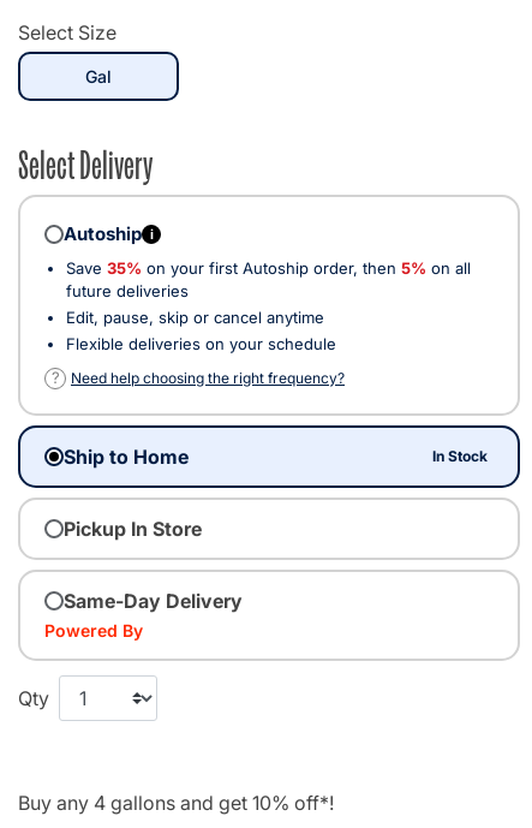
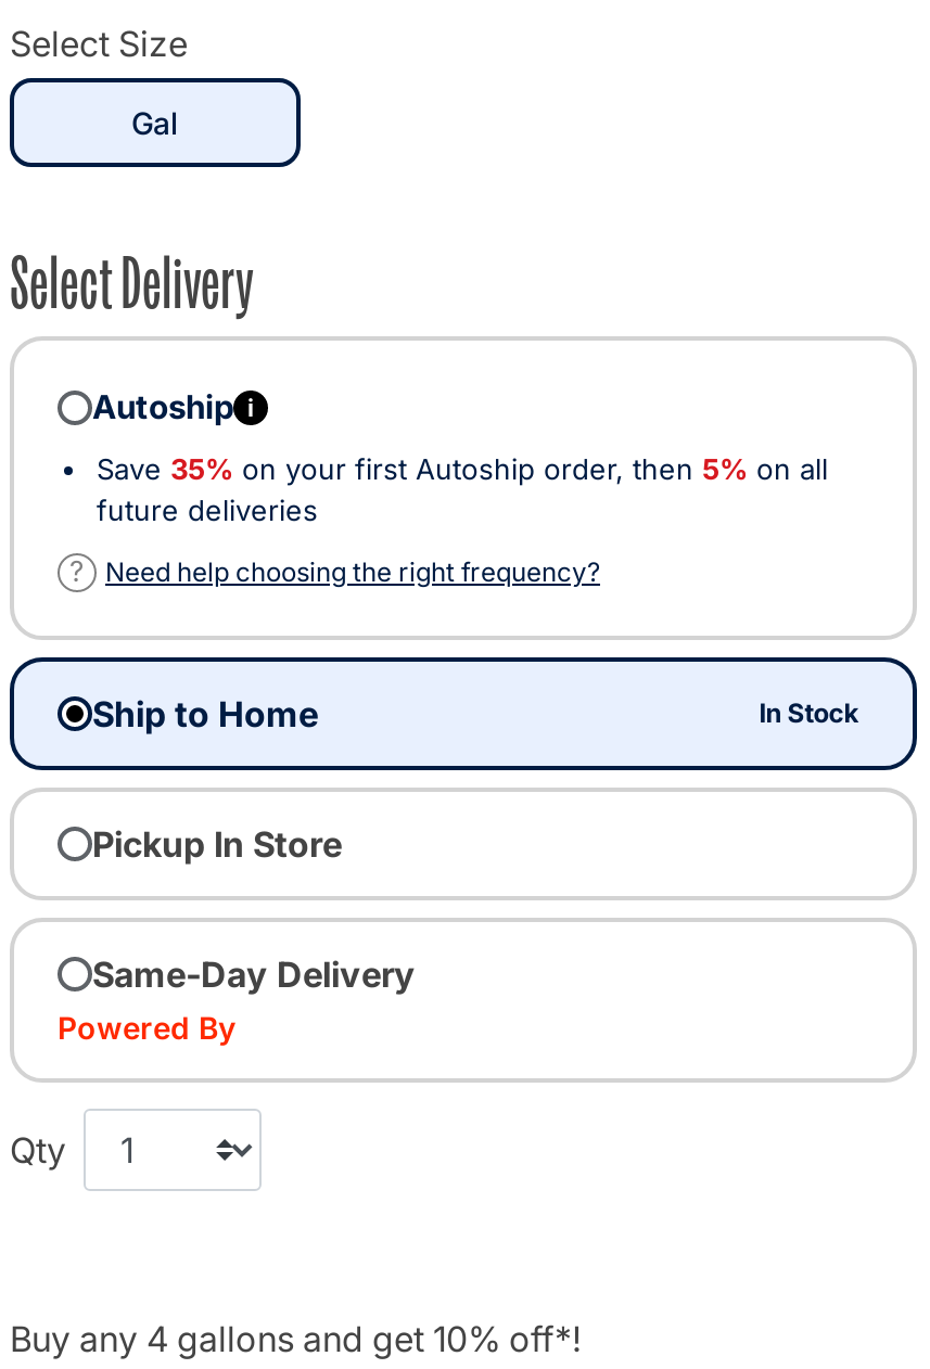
- Edit, pause, skip or cancel anytime
- Flexible deliveries on your schedule
